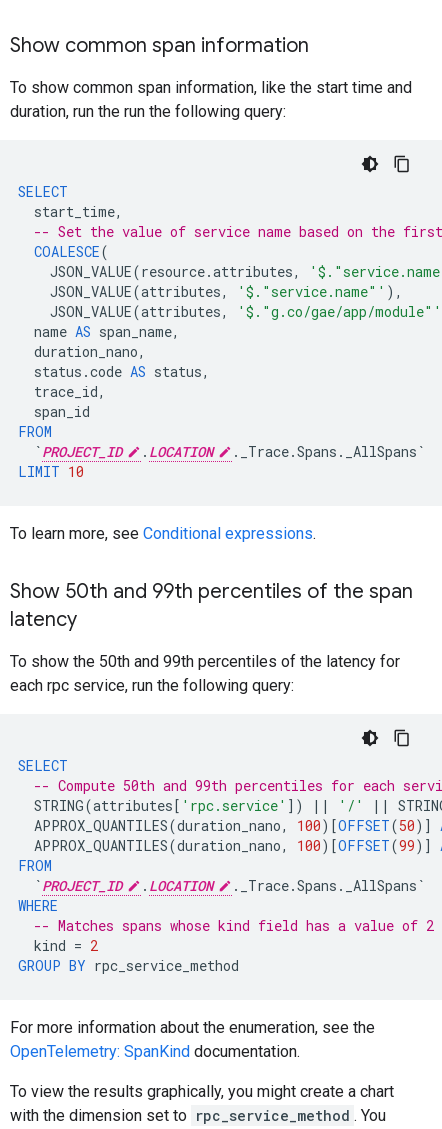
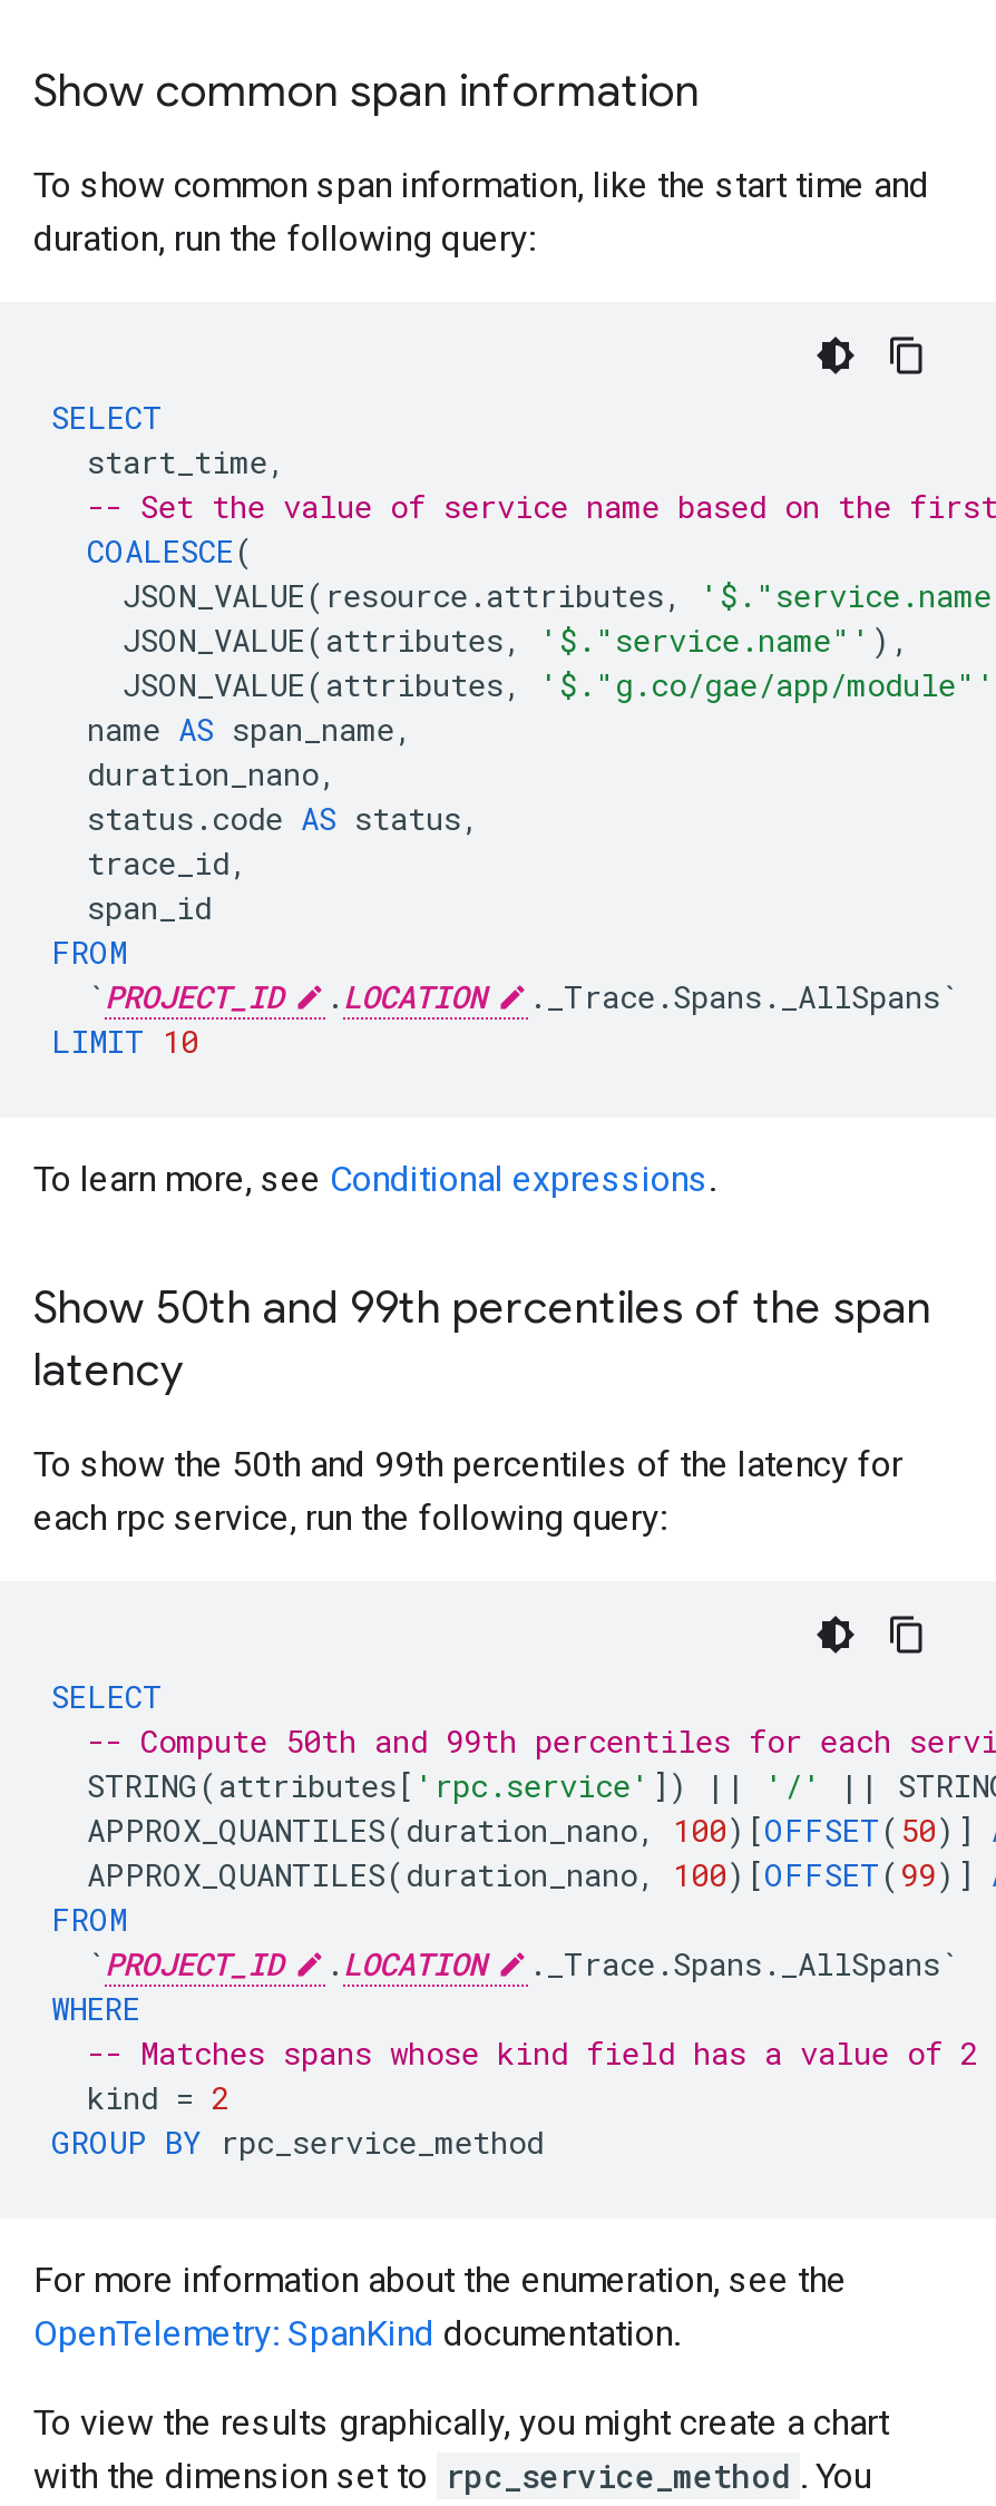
- duration, run the run the following query:
+ duration, run the following query:
